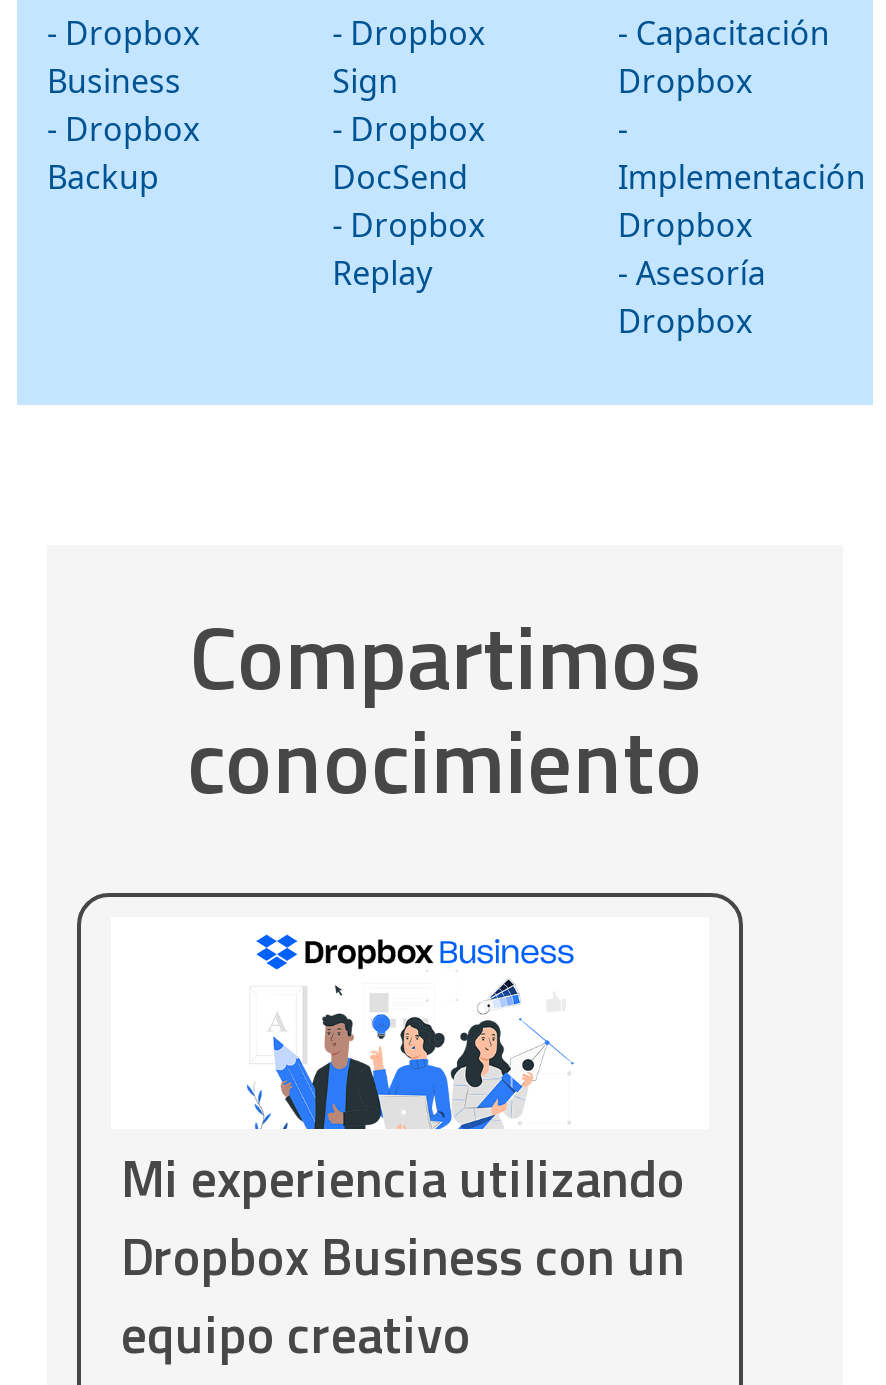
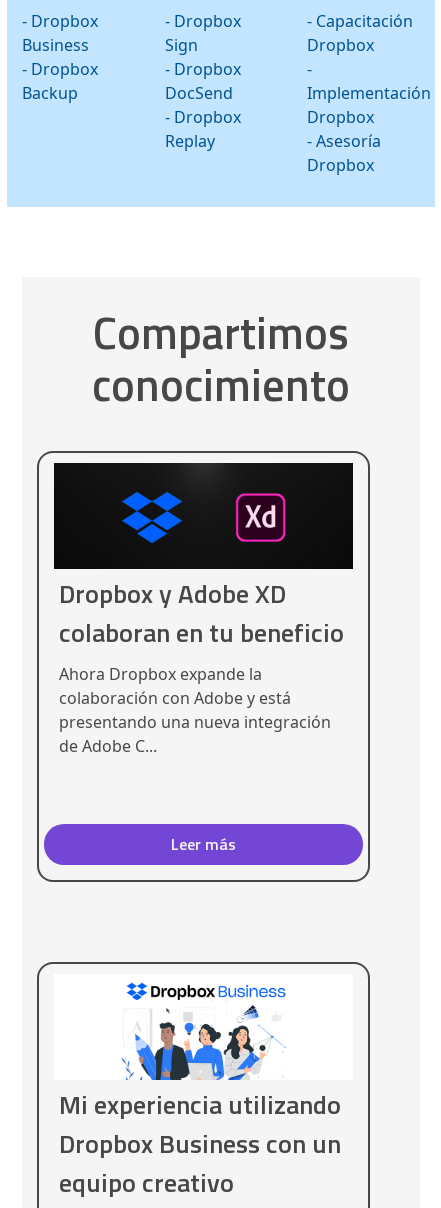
+ [image]
+ Dropbox y Adobe XD
+ colaboran en tu beneficio
+ Ahora Dropbox expande la
+ colaboración con Adobe y está
+ presentando una nueva integración
+ de Adobe C...

+ Leer más
